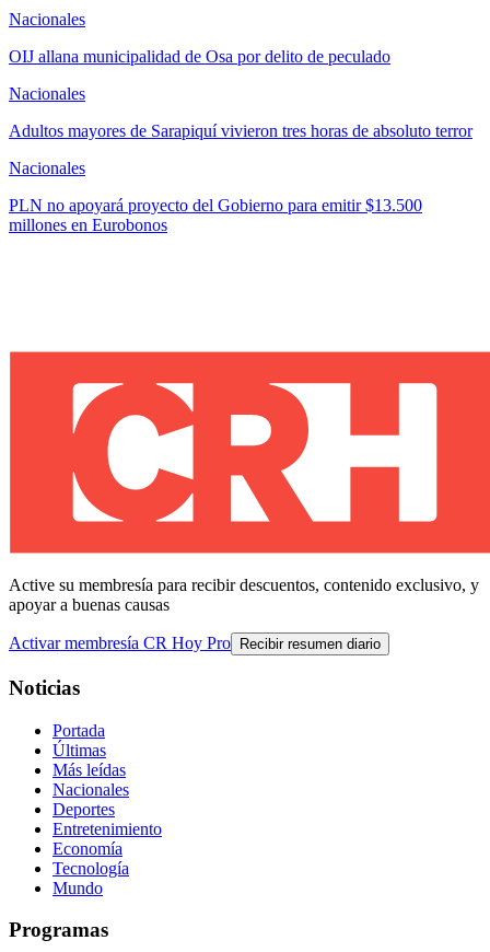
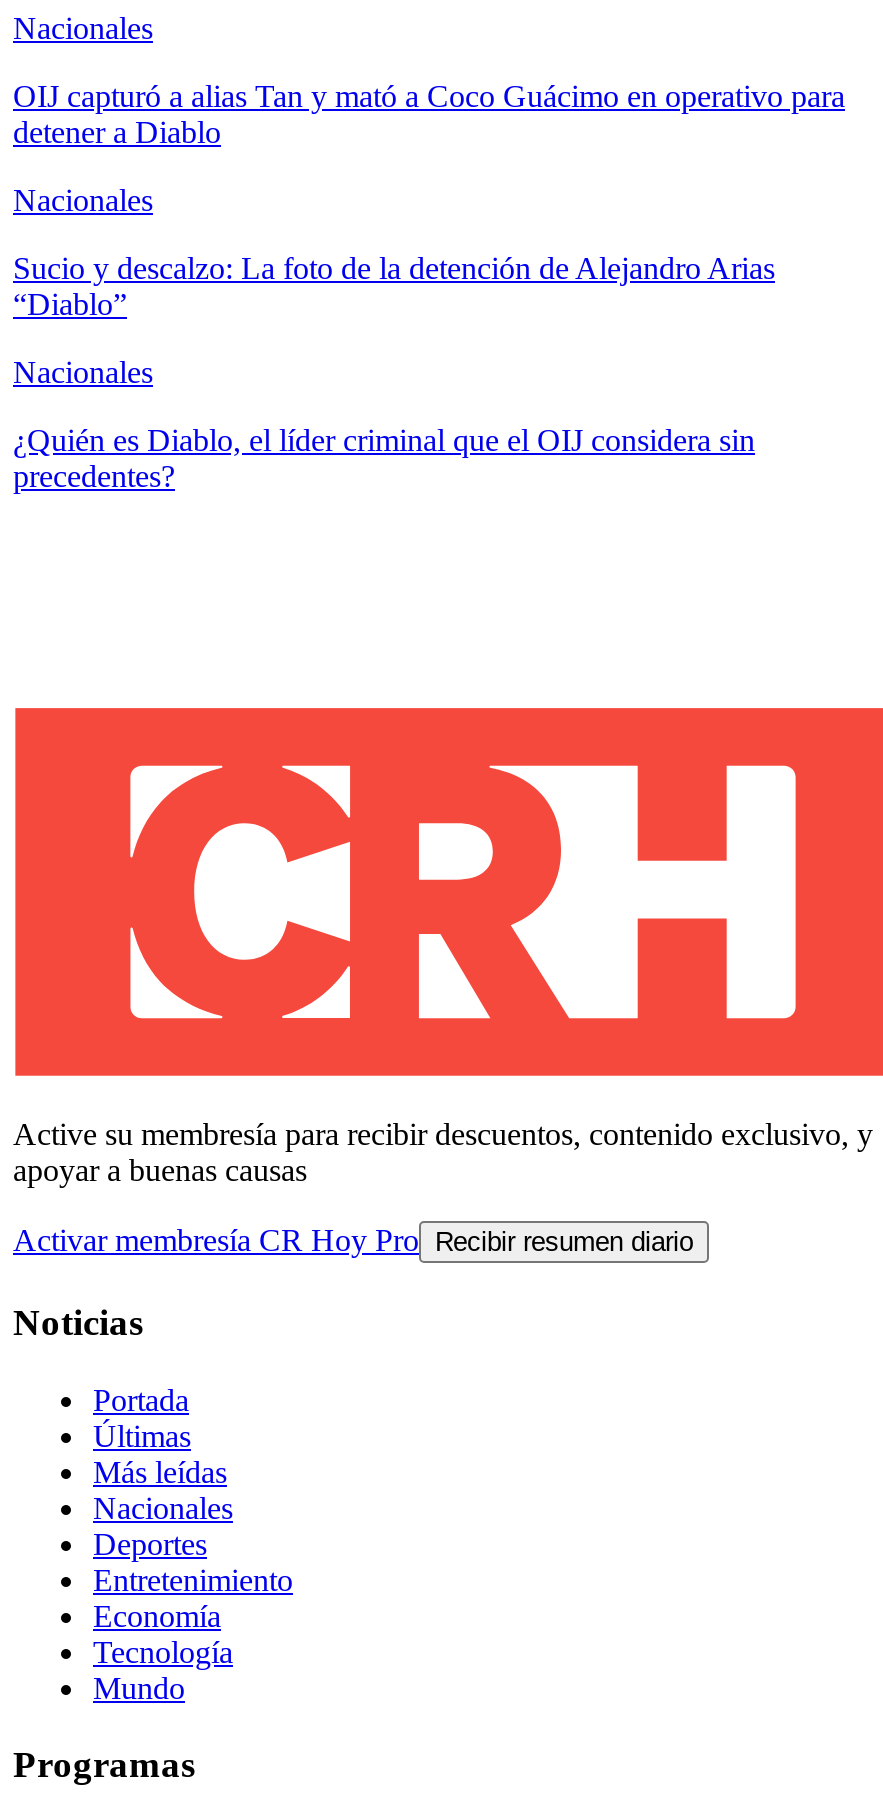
- OIJ allana municipalidad de Osa por delito de peculado
+ OIJ capturó a alias Tan y mató a Coco Guácimo en operativo para
+ detener a Diablo

- Adultos mayores de Sarapiquí vivieron tres horas de absoluto terror
+ Sucio y descalzo: La foto de la detención de Alejandro Arias
+ “Diablo”

- PLN no apoyará proyecto del Gobierno para emitir $13.500
- millones en Eurobonos
+ ¿Quién es Diablo, el líder criminal que el OIJ considera sin
+ precedentes?
